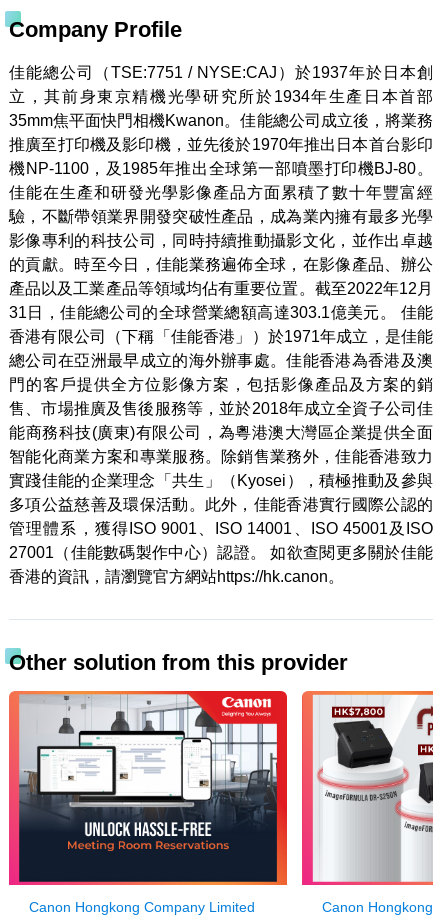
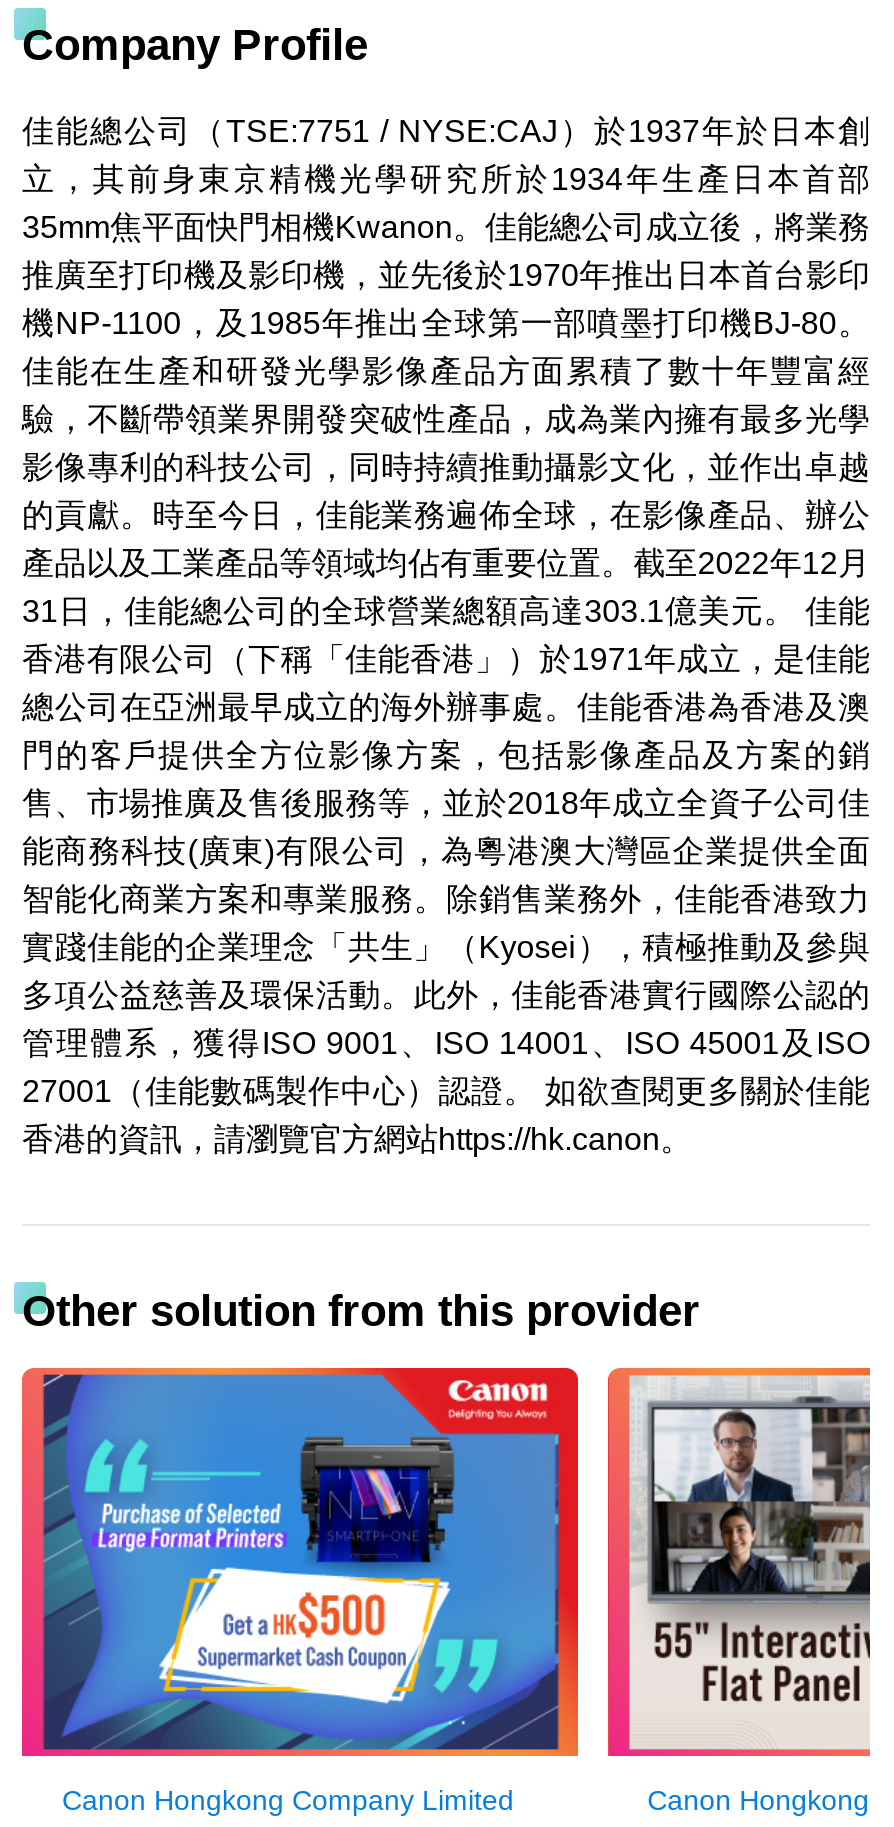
- [image]
+ [image]

- [image]
+ [image]
